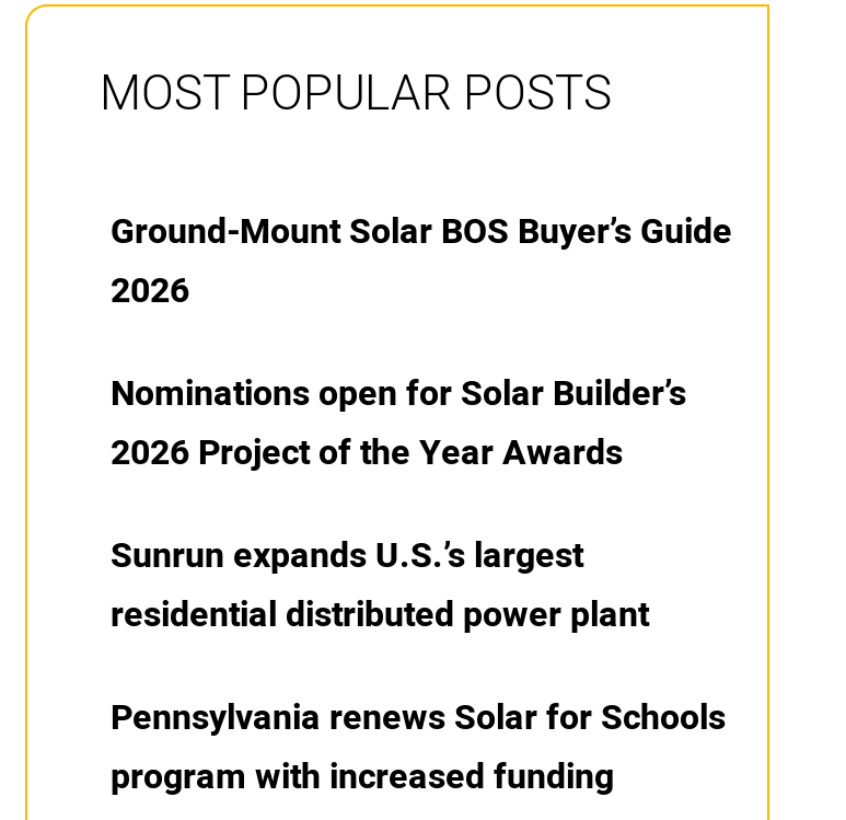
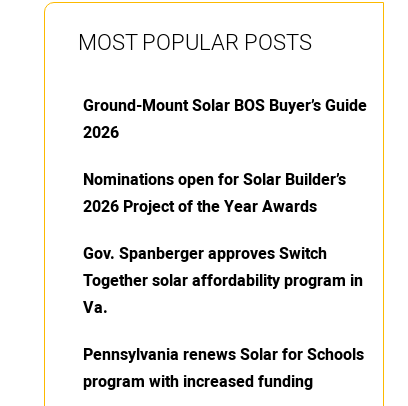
- Sunrun expands U.S.’s largest
- residential distributed power plant
+ Gov. Spanberger approves Switch
+ Together solar affordability program in
+ Va.
